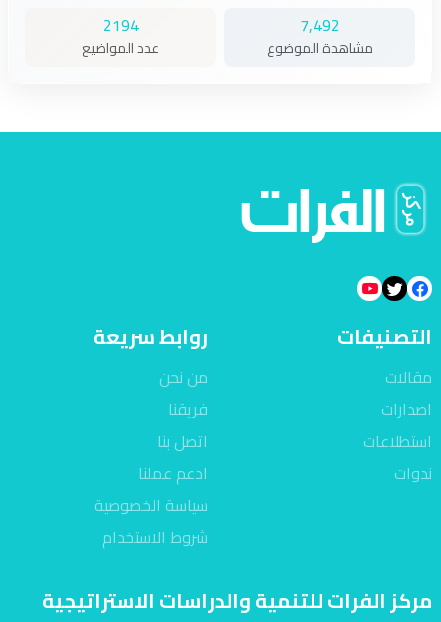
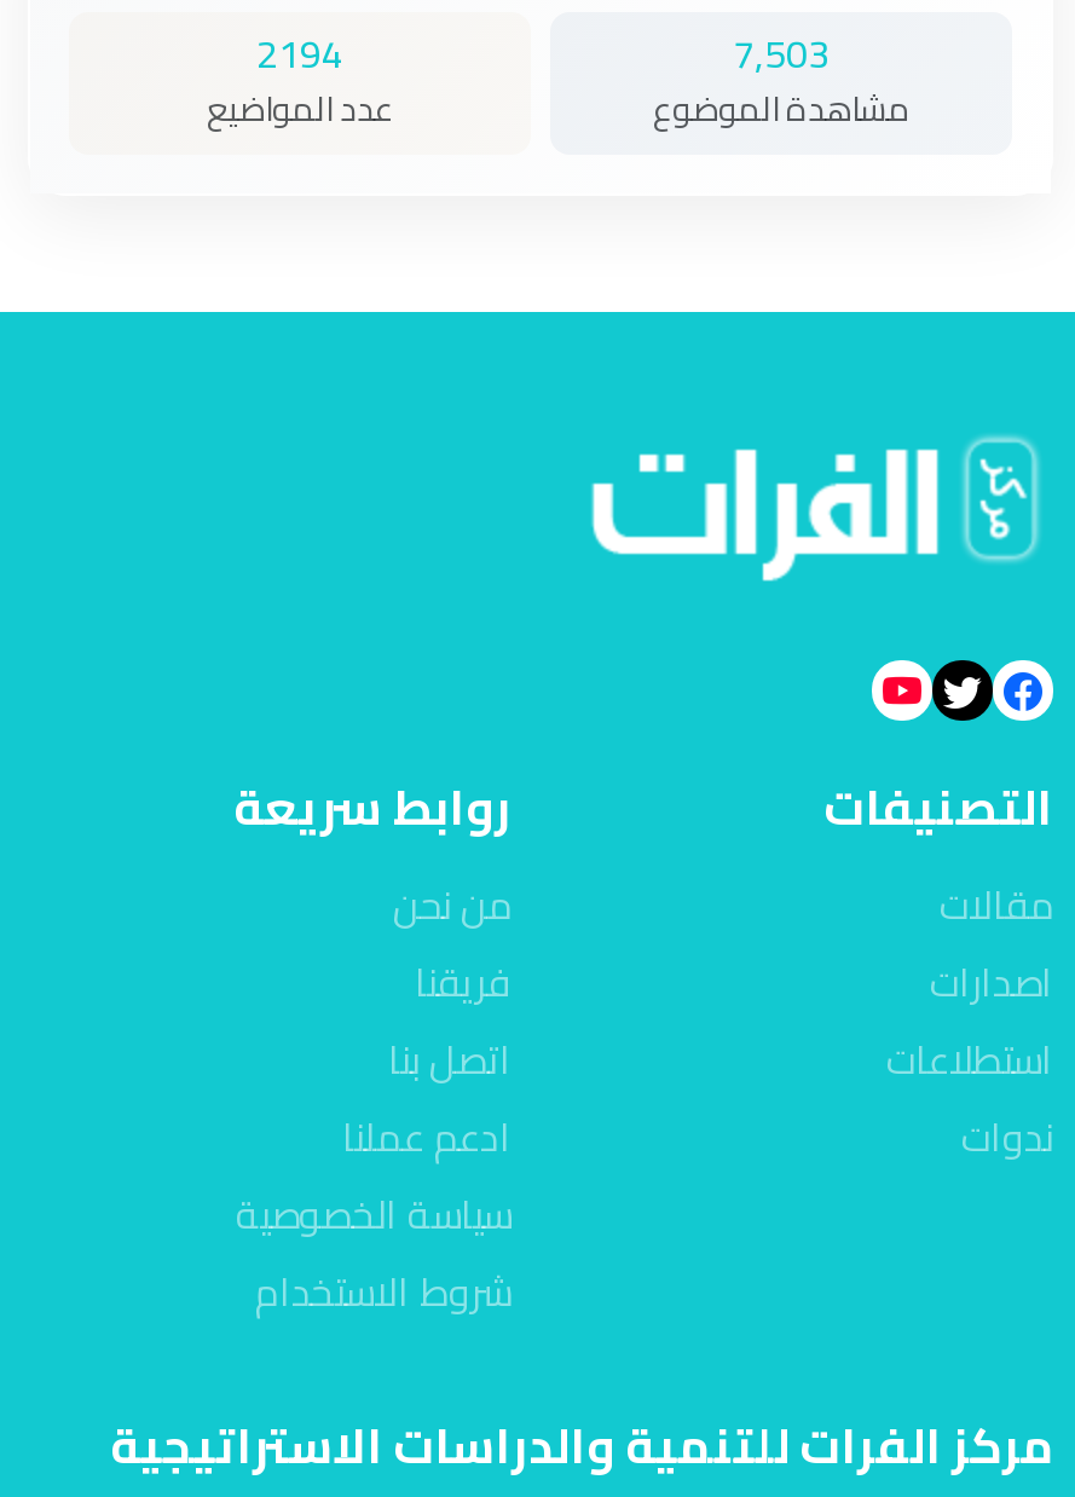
- 7,492
+ 7,503
